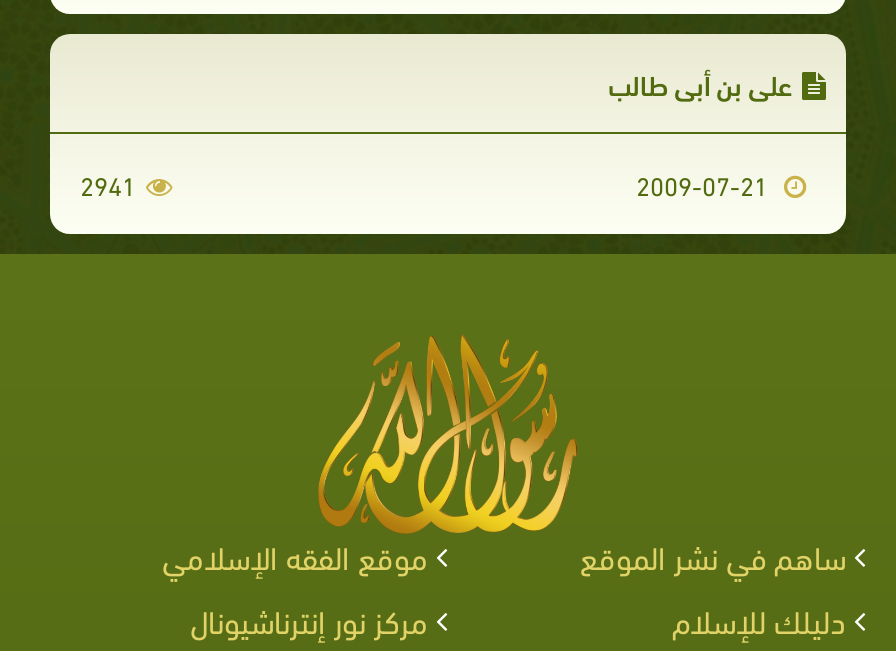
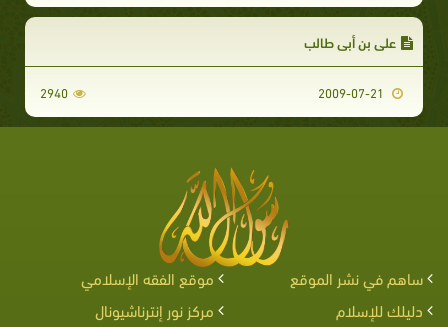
- 2941
+ 2940
